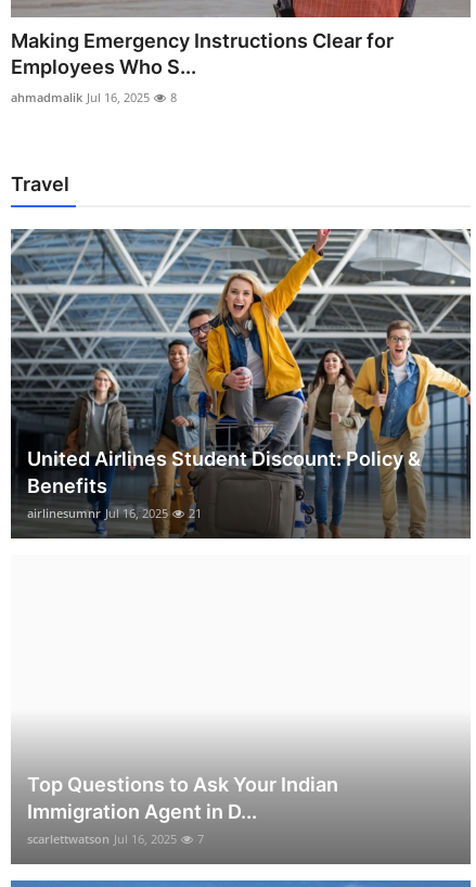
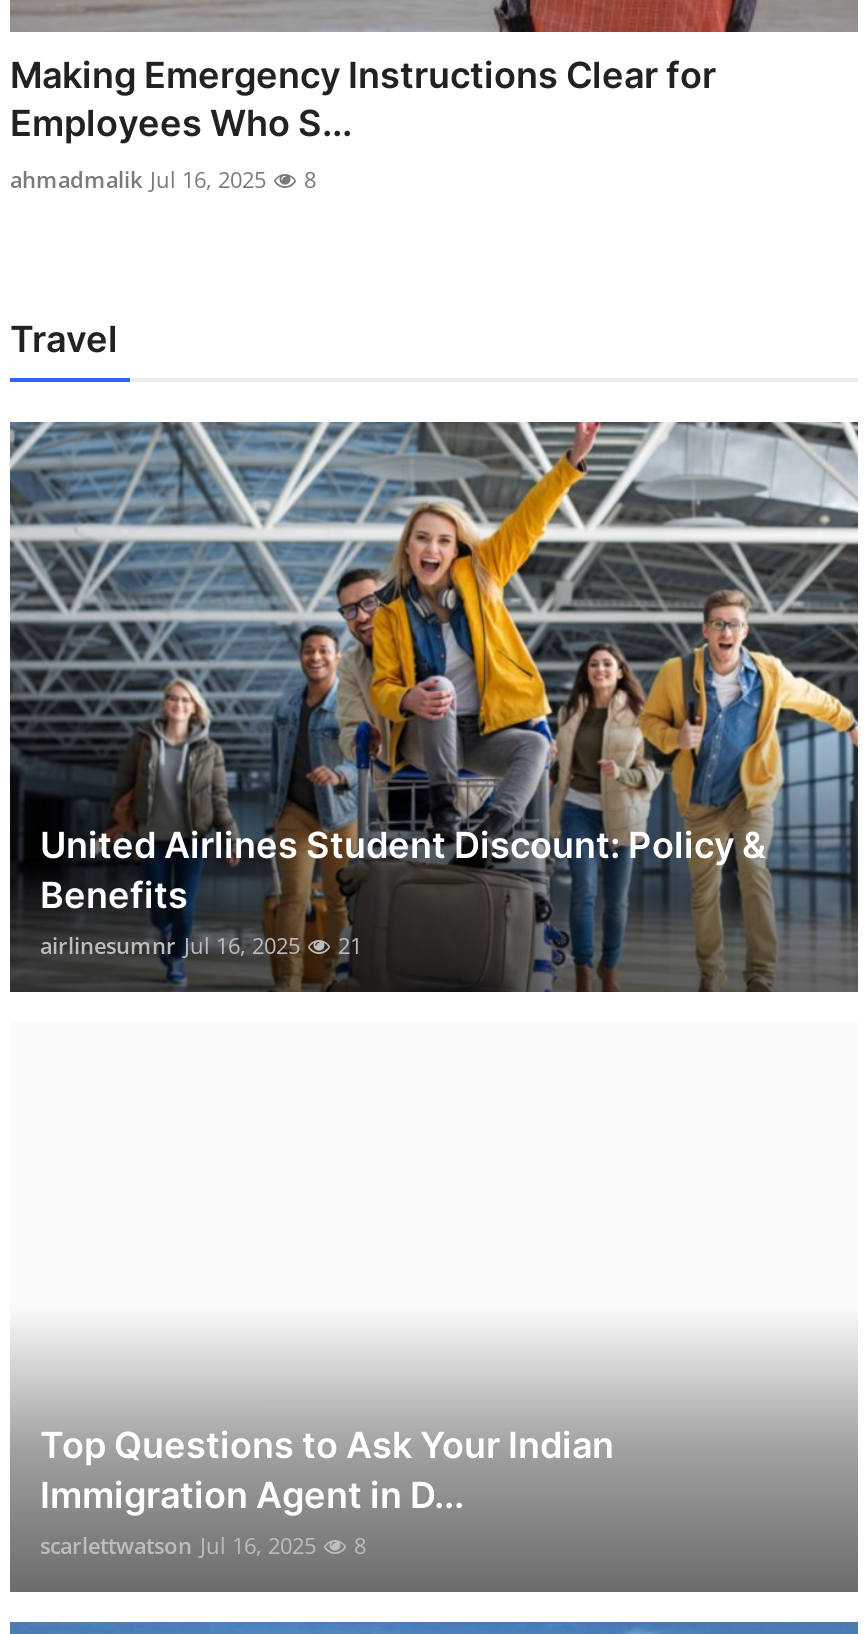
- scarlettwatson Jul 16, 2025 7
+ scarlettwatson Jul 16, 2025 8
